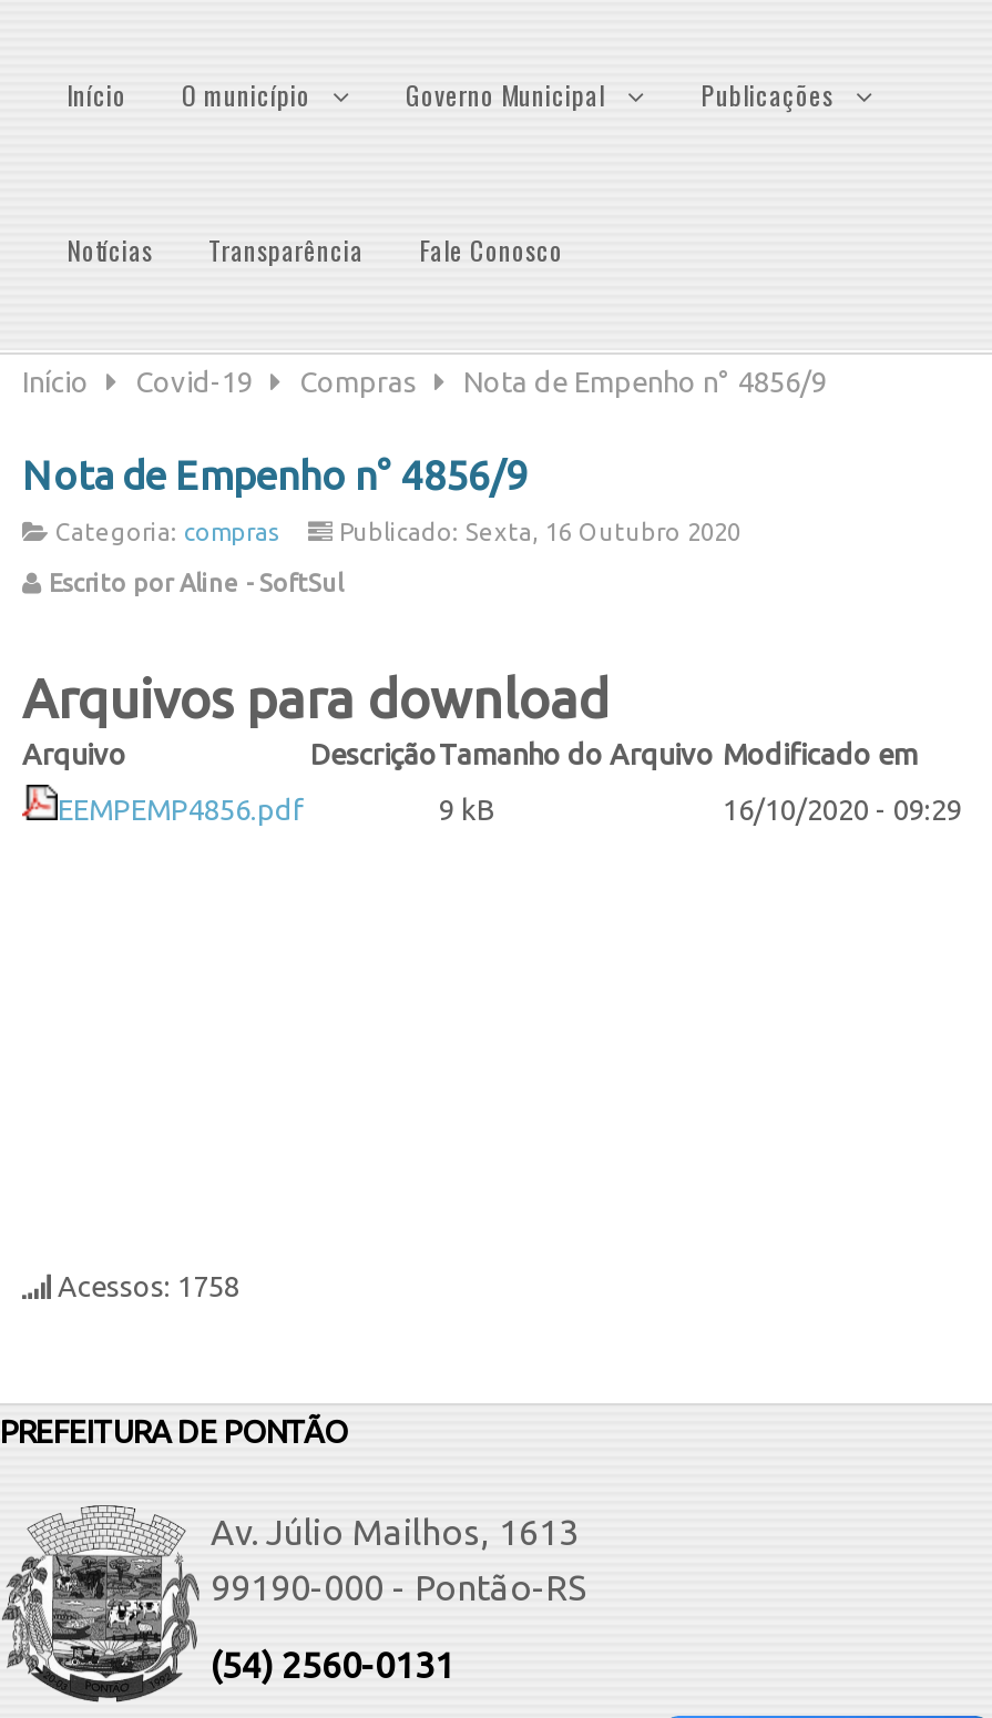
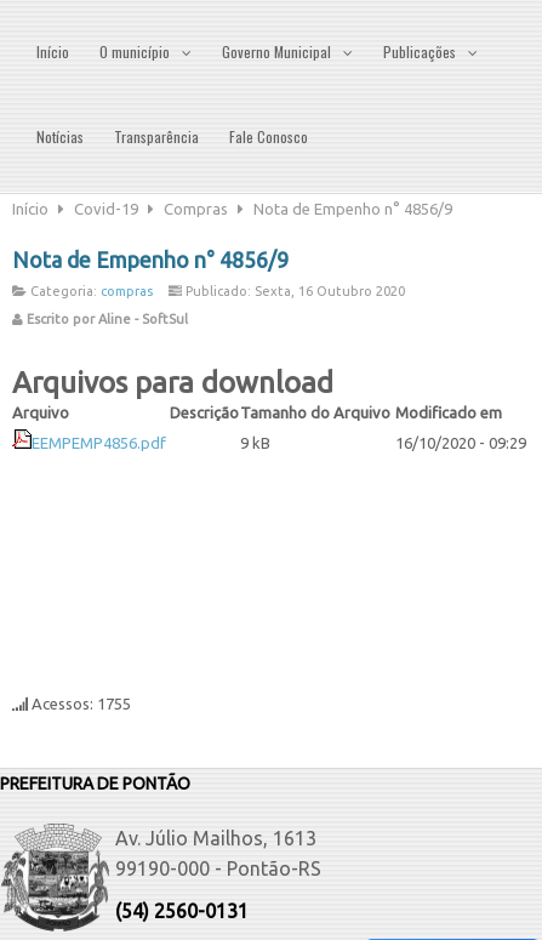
- Acessos: 1758
+ Acessos: 1755
